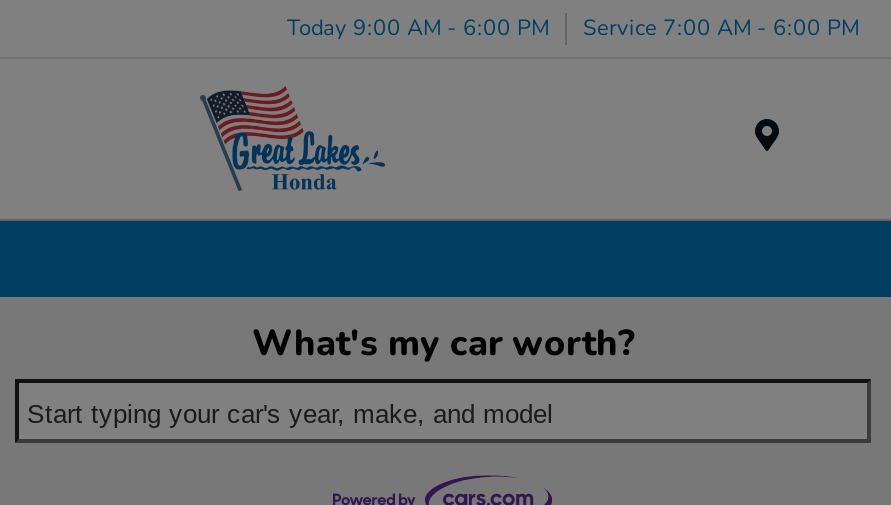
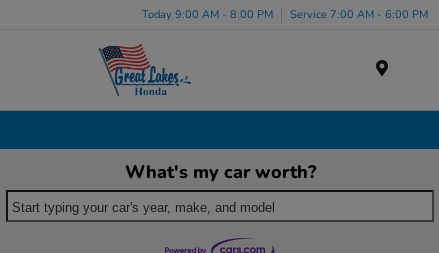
- Today 9:00 AM - 6:00 PM Service 7:00 AM - 6:00 PM
+ Today 9:00 AM - 8:00 PM Service 7:00 AM - 6:00 PM
